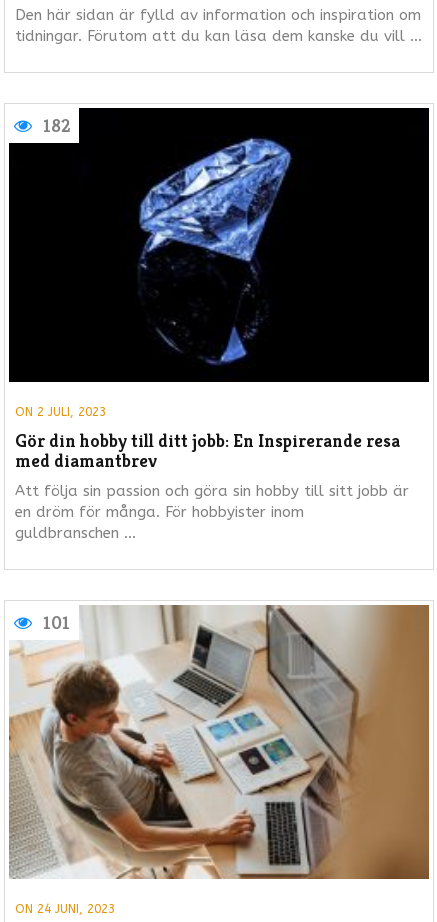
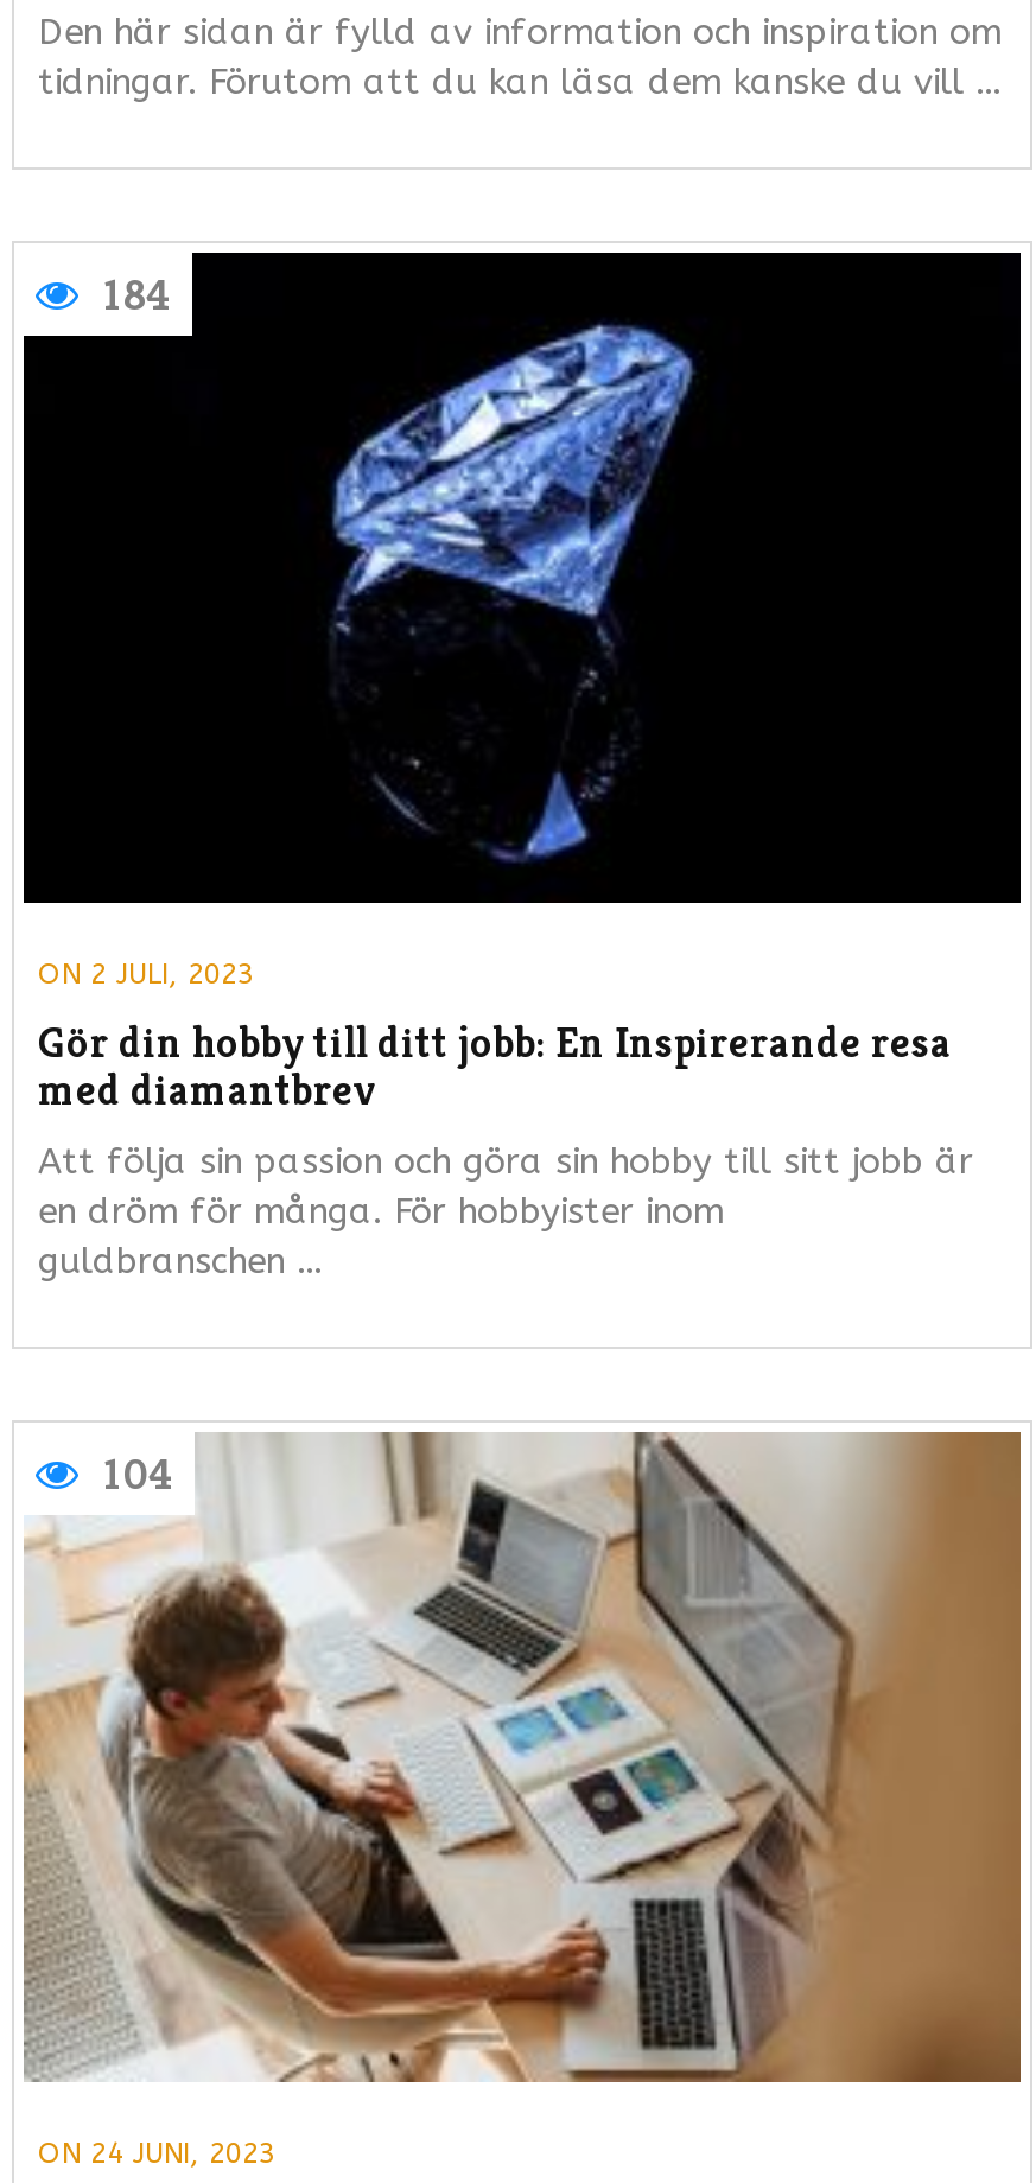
- 182
+ 184

- 101
+ 104
